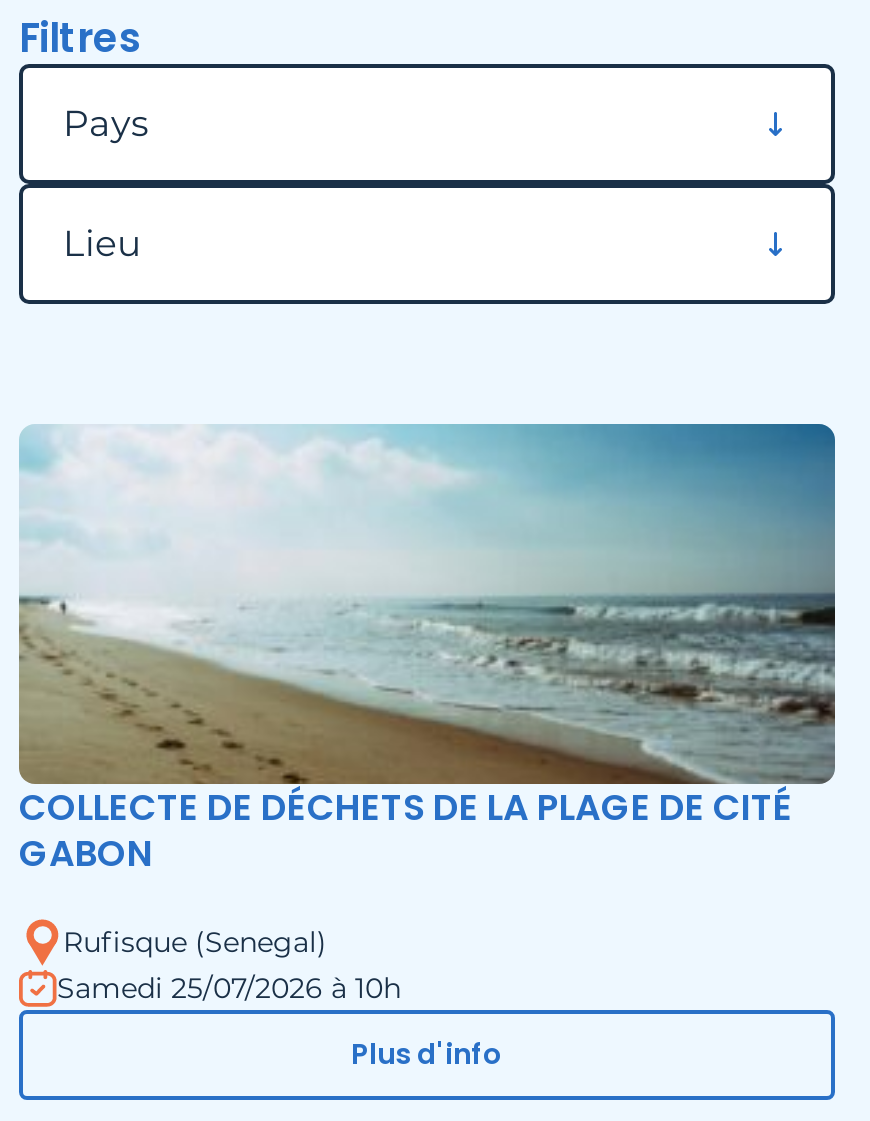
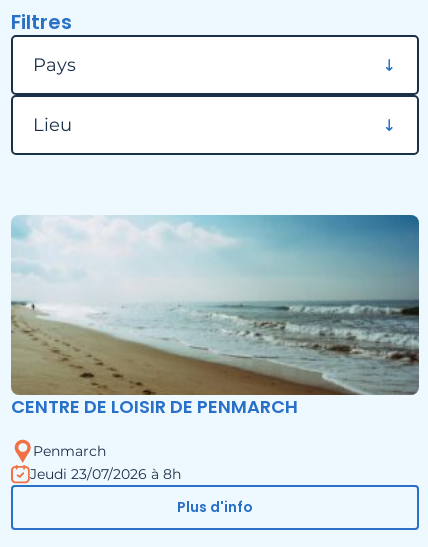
- COLLECTE DE DÉCHETS DE LA PLAGE DE CITÉ
- GABON
+ CENTRE DE LOISIR DE PENMARCH

- Rufisque (Senegal)
- Samedi 25/07/2026 à 10h
+ Penmarch
+ Jeudi 23/07/2026 à 8h
